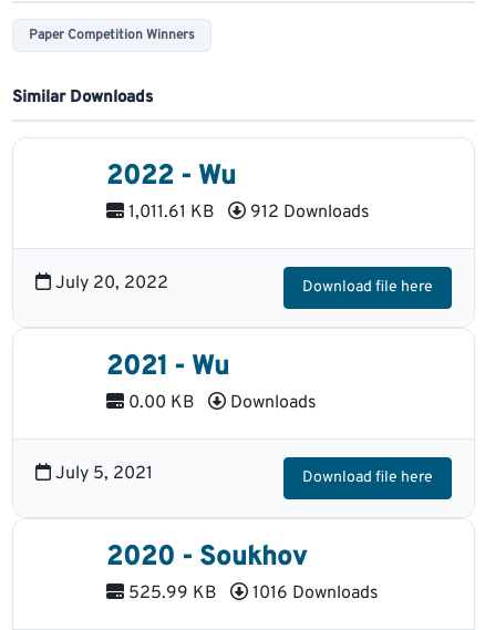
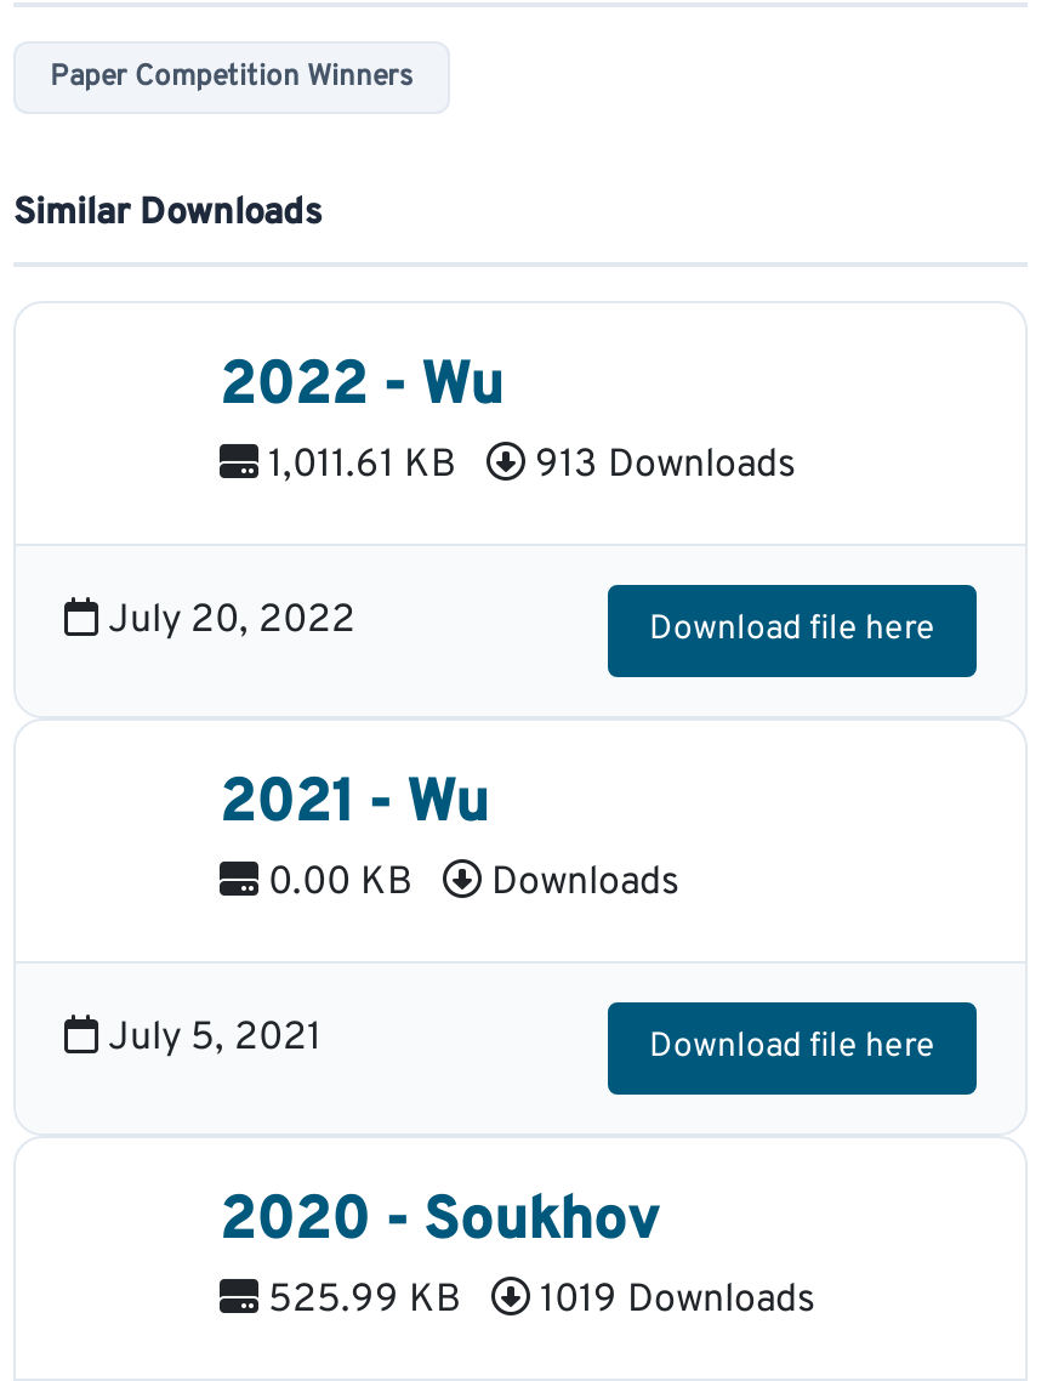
- 1,011.61 KB 912 Downloads
+ 1,011.61 KB 913 Downloads

- 525.99 KB 1016 Downloads
+ 525.99 KB 1019 Downloads
